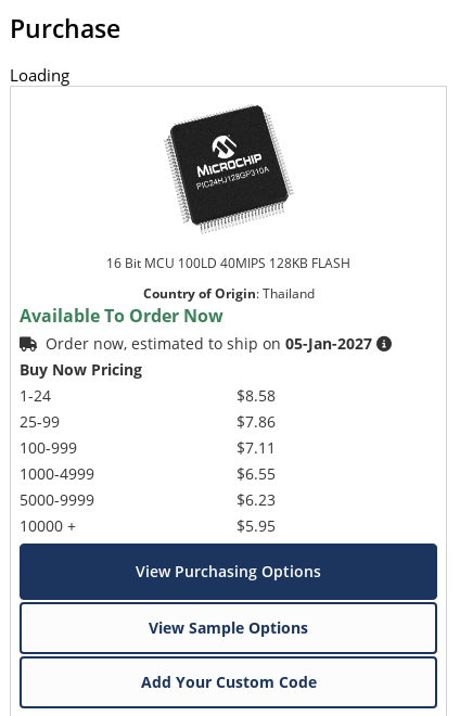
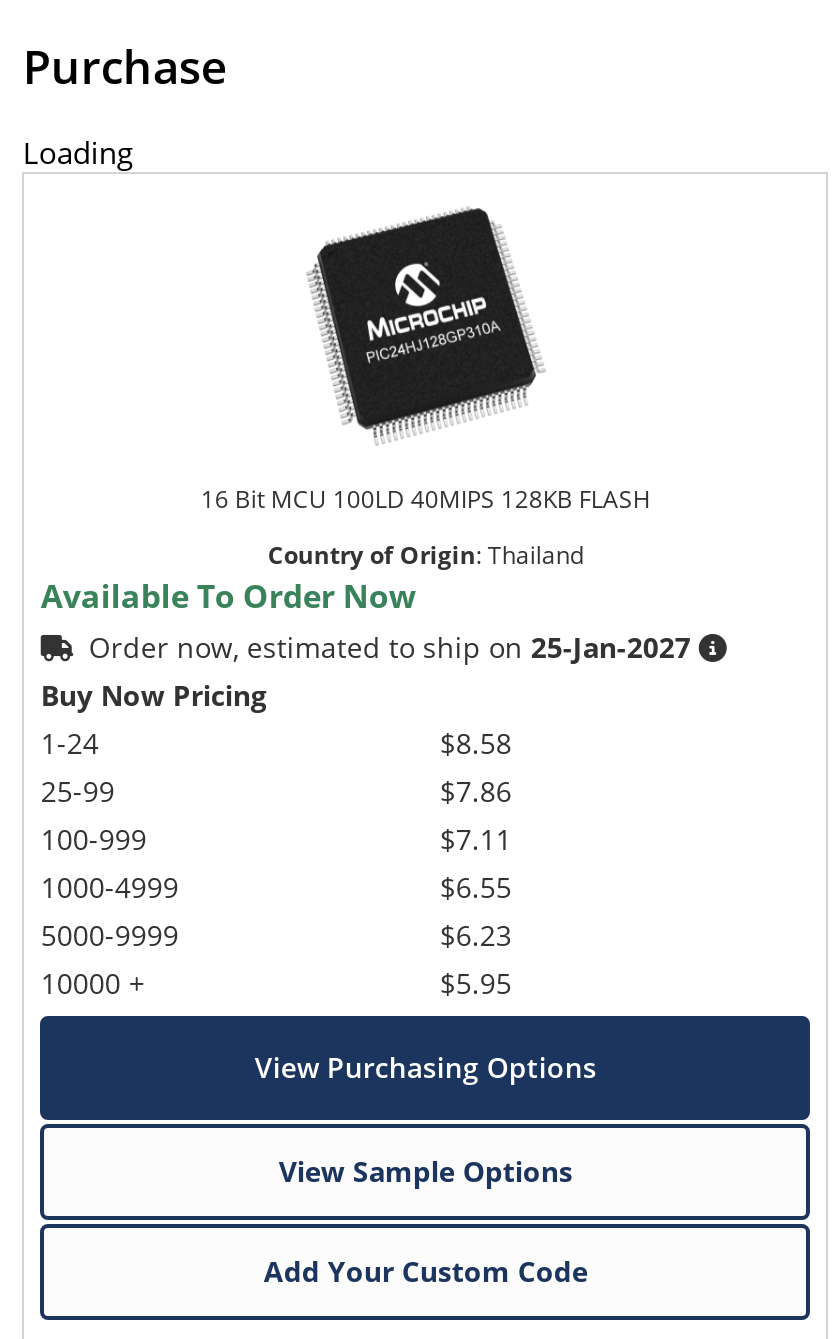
- Order now, estimated to ship on 05-Jan-2027
+ Order now, estimated to ship on 25-Jan-2027
